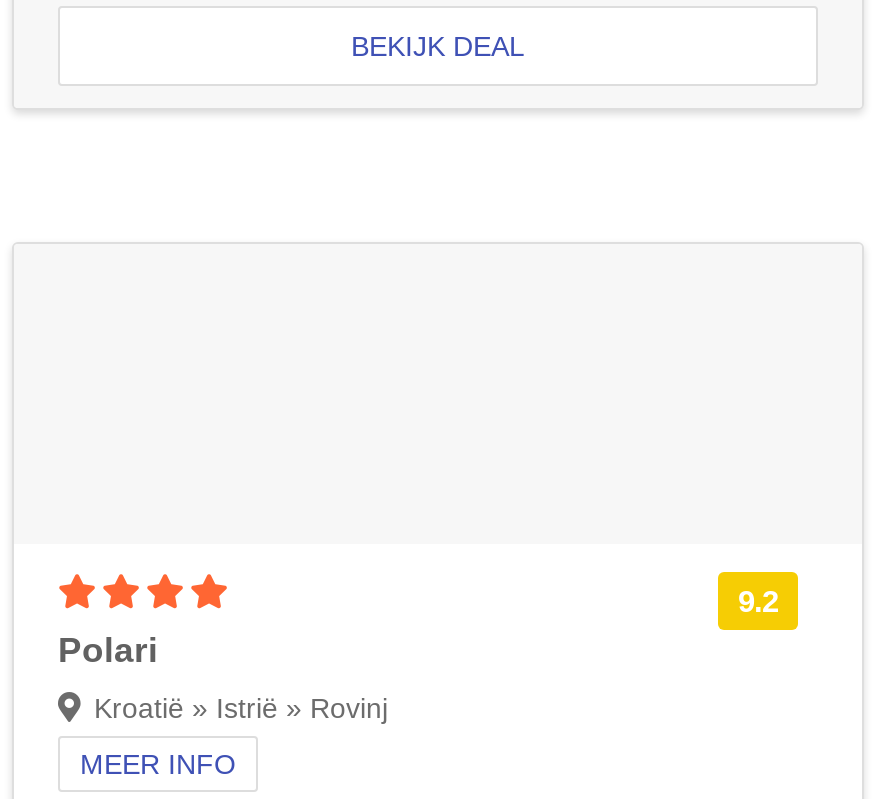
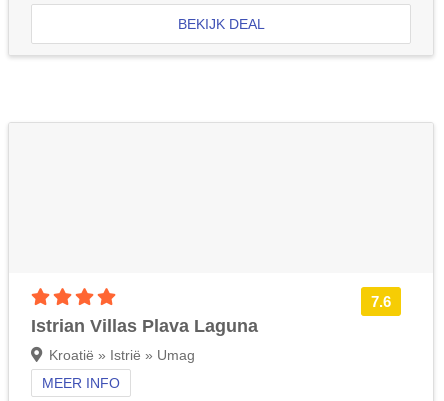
- 9.2
+ 7.6

- Polari
+ Istrian Villas Plava Laguna

- Kroatië » Istrië » Rovinj
+ Kroatië » Istrië » Umag
